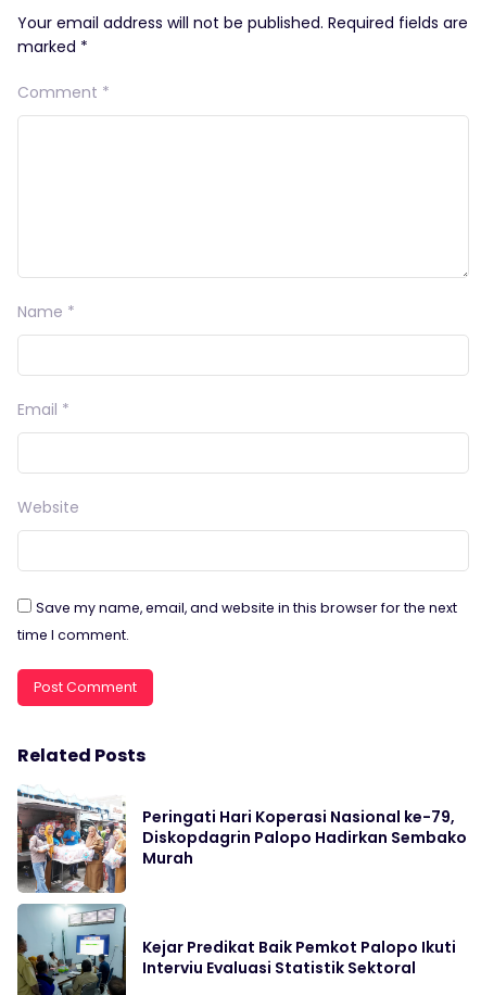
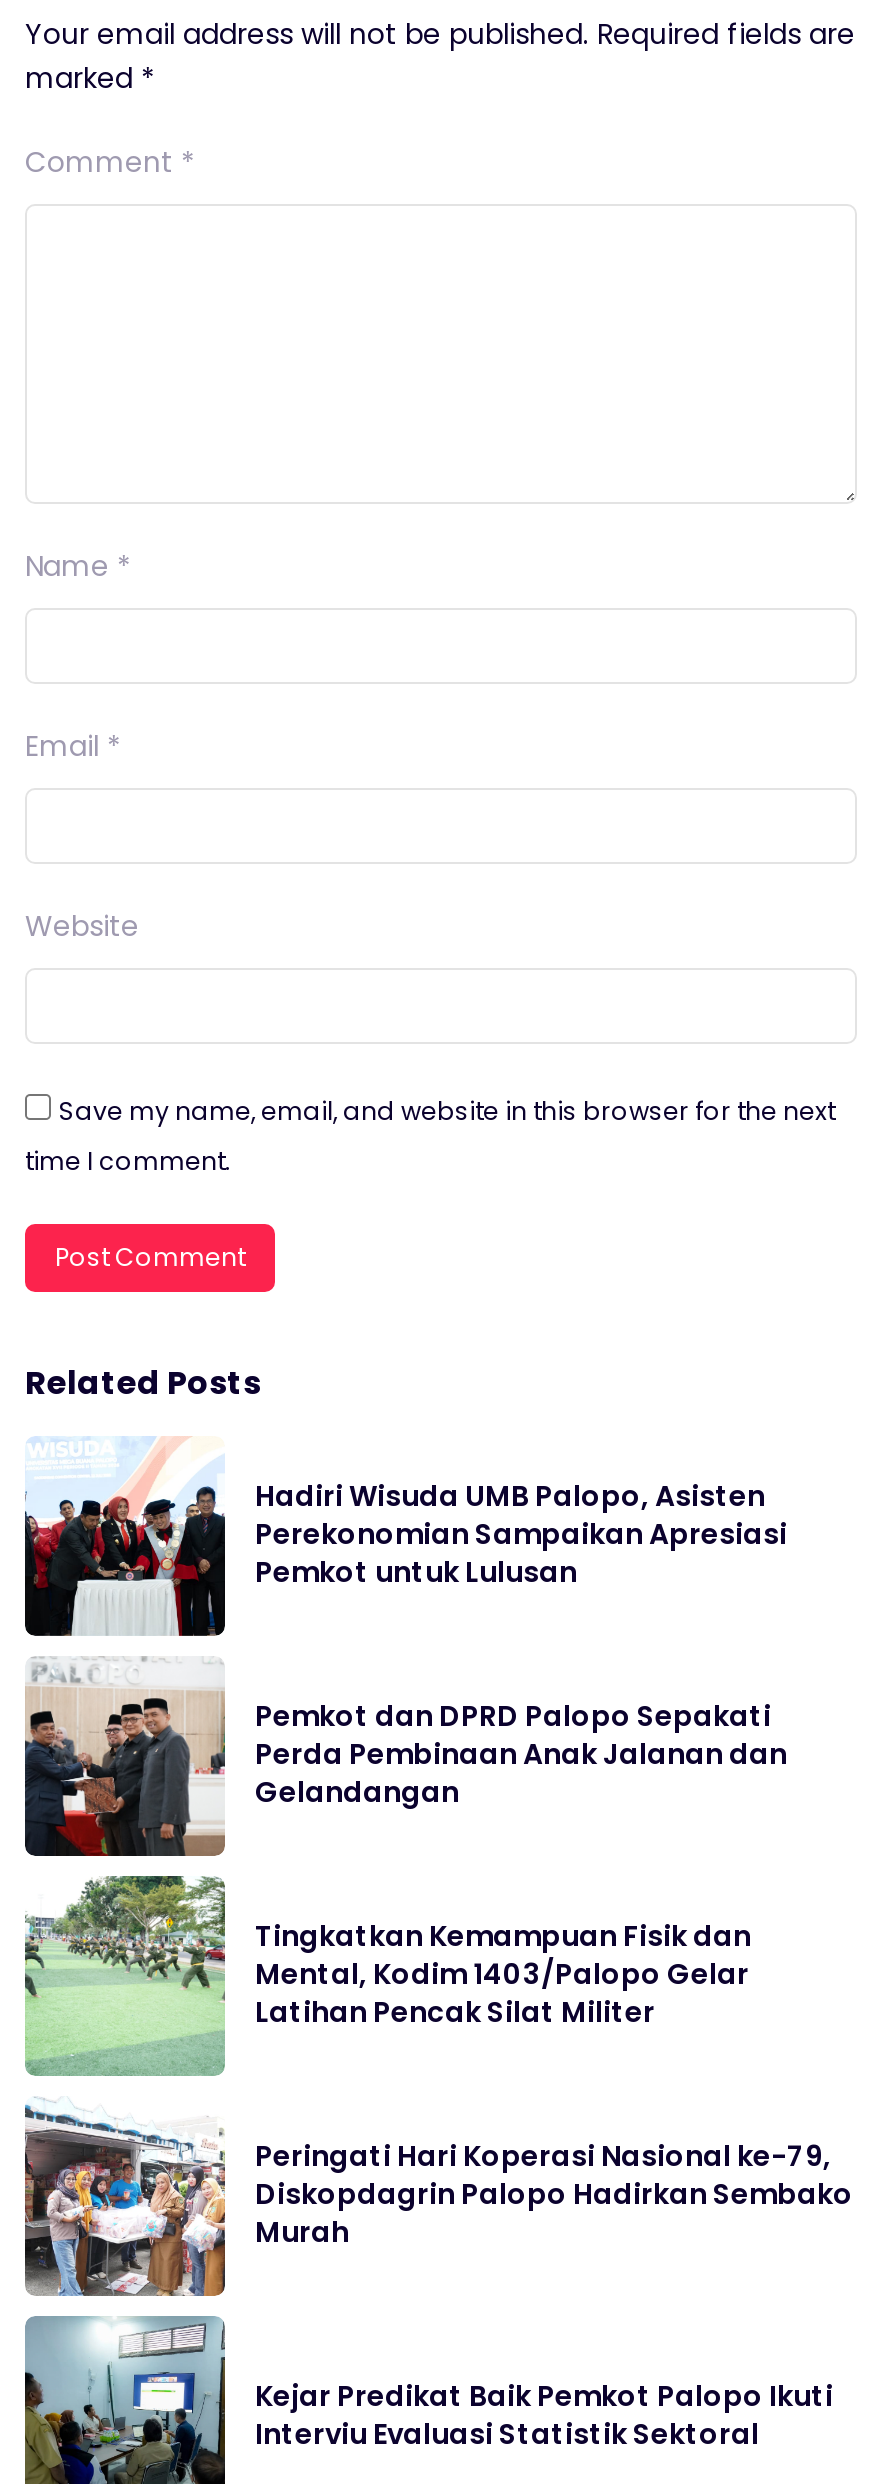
+ [image]
+ Hadiri Wisuda UMB Palopo, Asisten
+ Perekonomian Sampaikan Apresiasi
+ Pemkot untuk Lulusan

+ [image]
+ Pemkot dan DPRD Palopo Sepakati
+ Perda Pembinaan Anak Jalanan dan
+ Gelandangan

+ [image]
+ Tingkatkan Kemampuan Fisik dan
+ Mental, Kodim 1403/Palopo Gelar
+ Latihan Pencak Silat Militer
